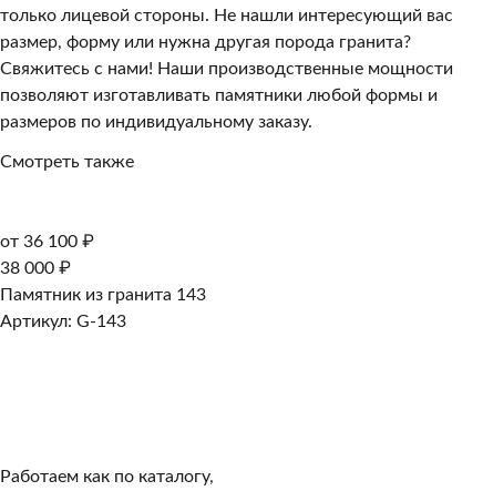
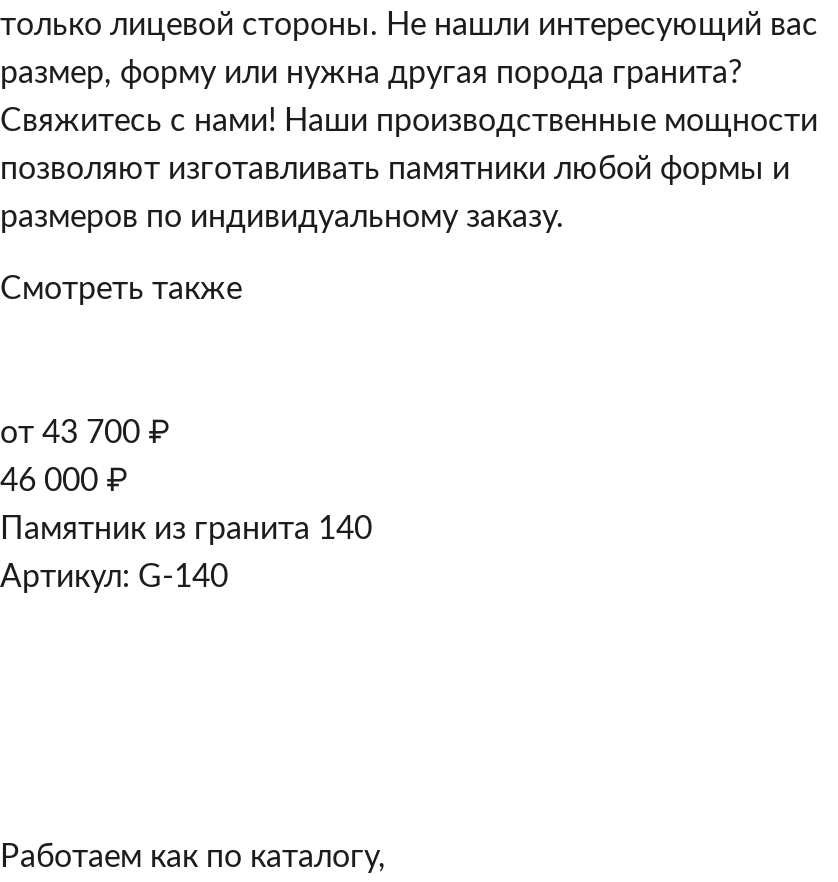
- от 36 100 ₽
+ от 43 700 ₽

- 38 000 ₽
+ 46 000 ₽

- Памятник из гранита 143
+ Памятник из гранита 140

- Артикул: G-143
+ Артикул: G-140
